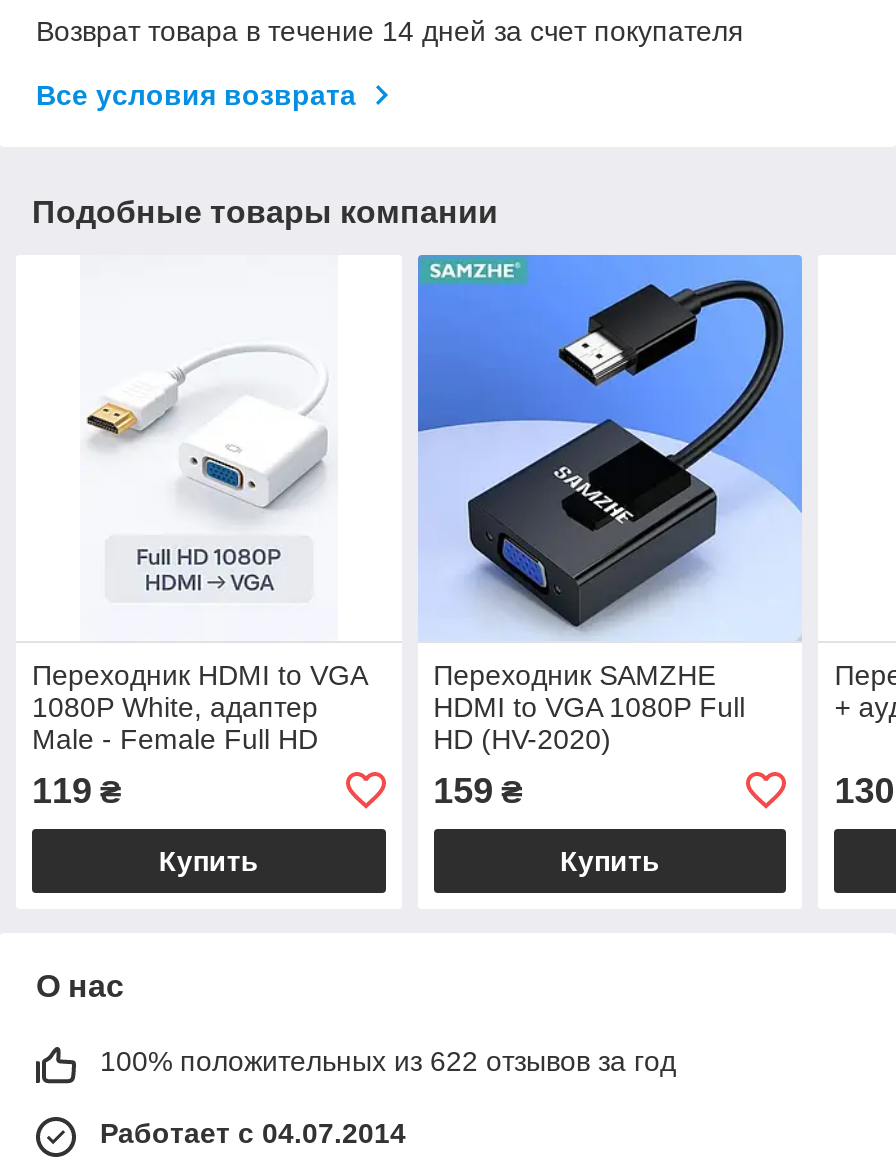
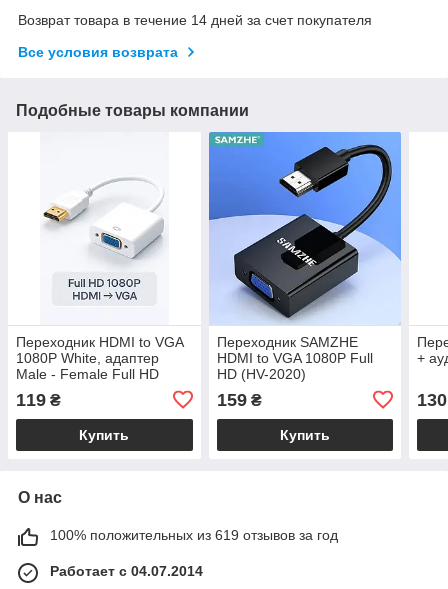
- 100% положительных из 622 отзывов за год
+ 100% положительных из 619 отзывов за год
